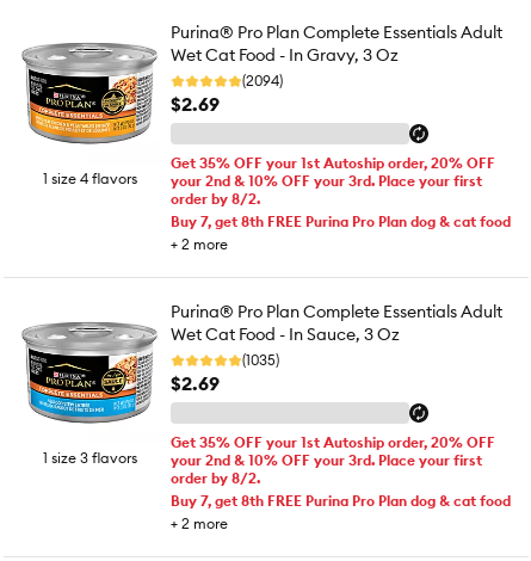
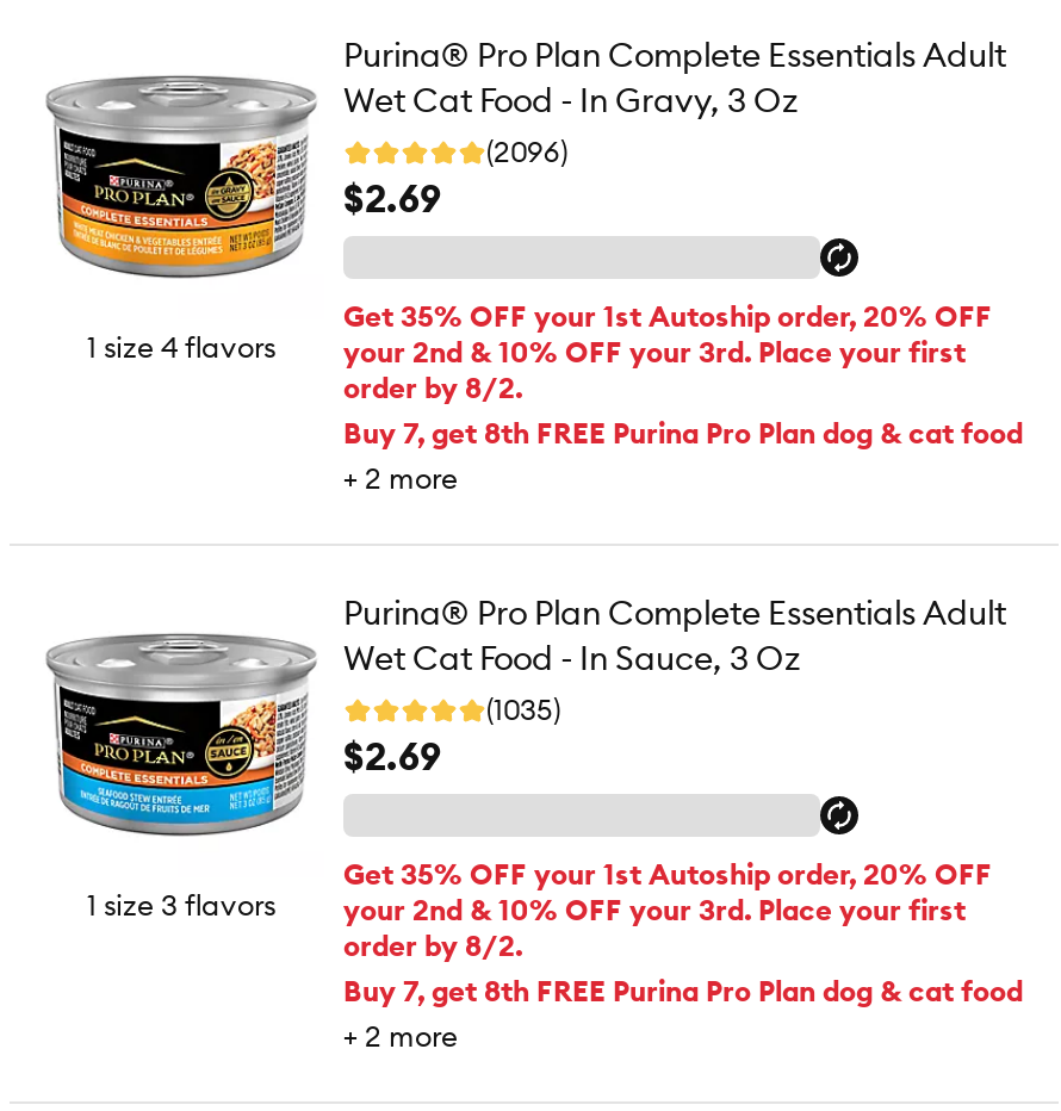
- (2094)
+ (2096)
